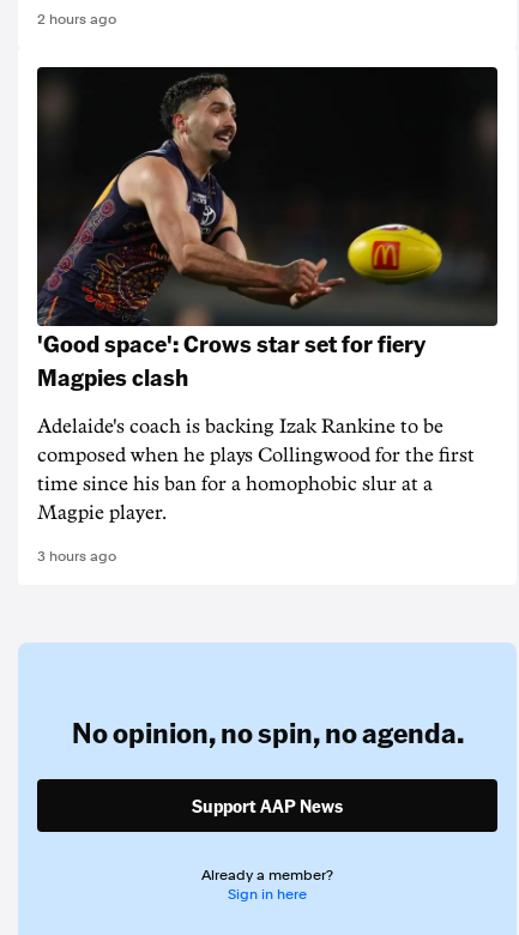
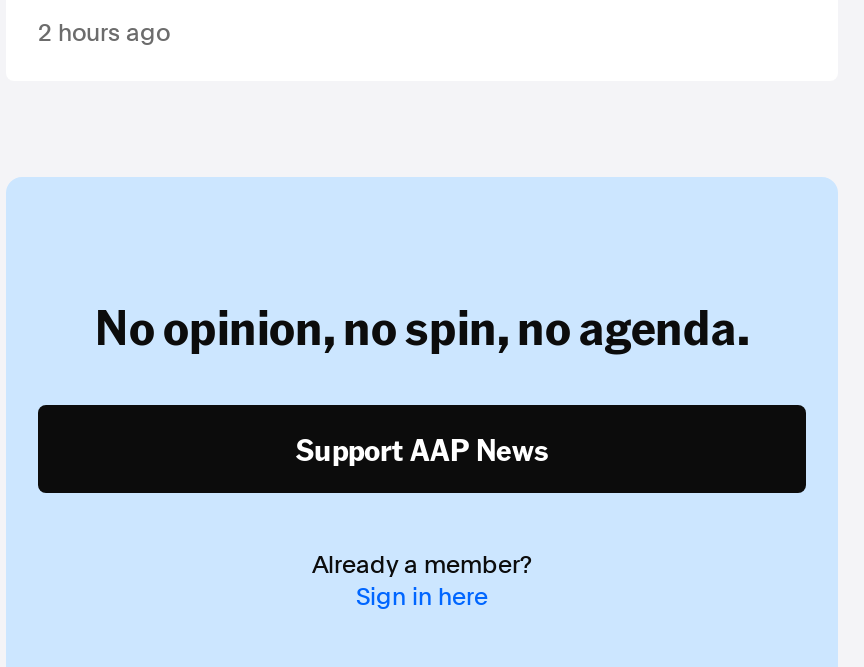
- [image]
- 'Good space': Crows star set for fiery
- Magpies clash
- Adelaide's coach is backing Izak Rankine to be
- composed when he plays Collingwood for the first
- time since his ban for a homophobic slur at a
- Magpie player.
- 3 hours ago
